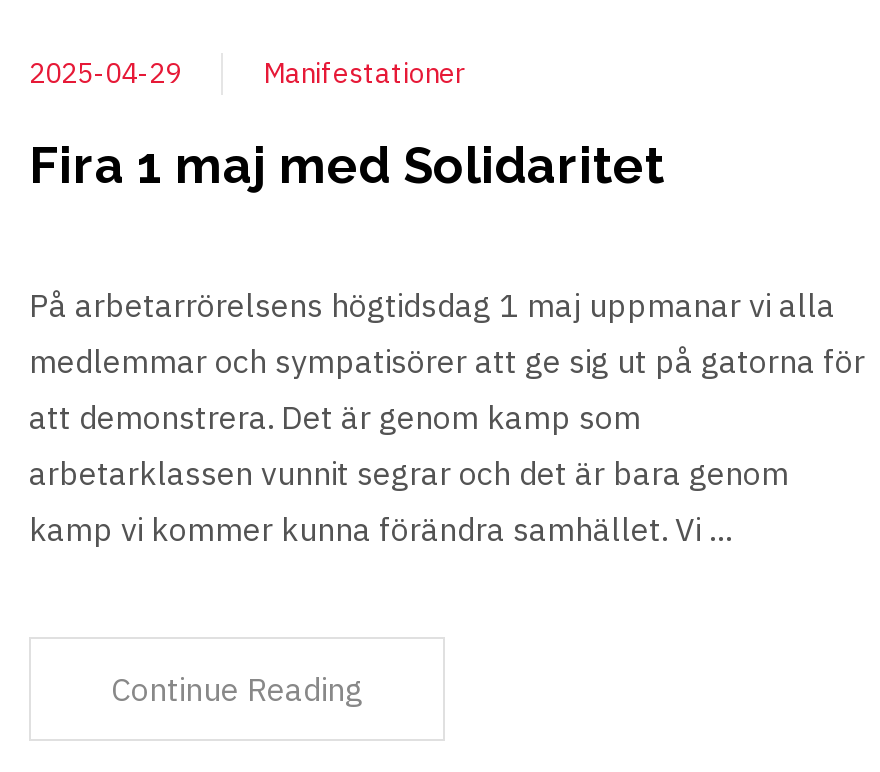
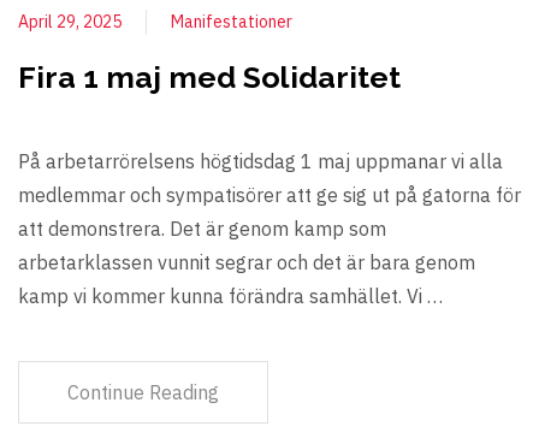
- 2025-04-29
+ April 29, 2025
